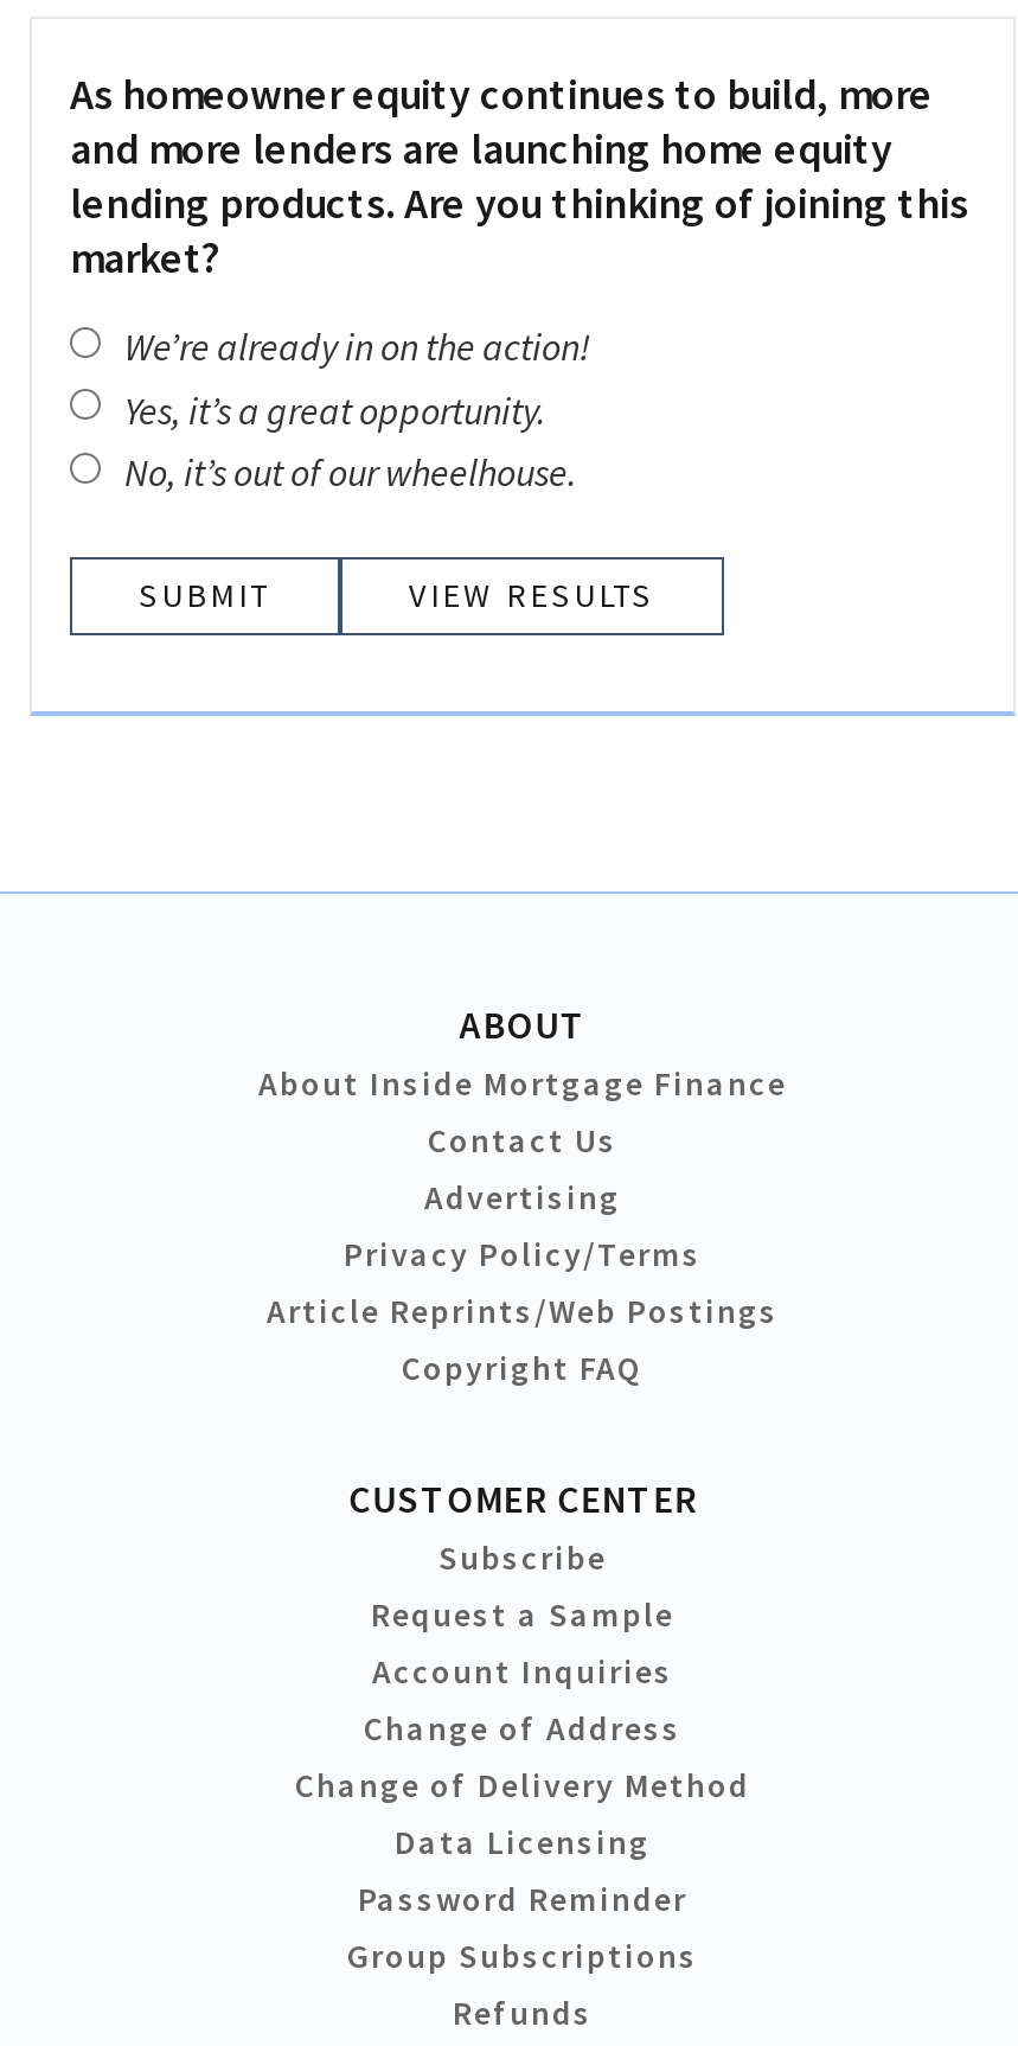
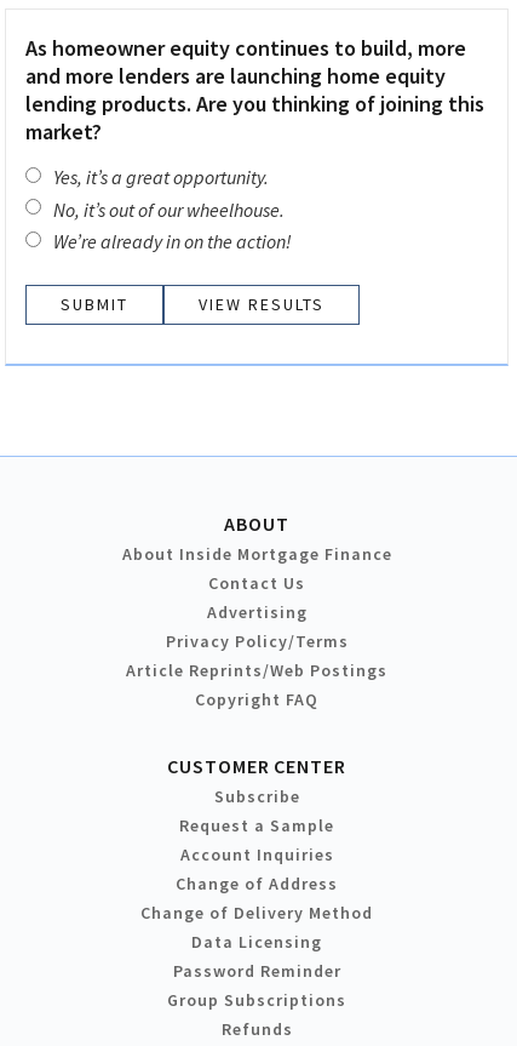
moved down: We’re already in on the action!

moved up: Yes, it’s a great opportunity. | No, it’s out of our wheelhouse.
